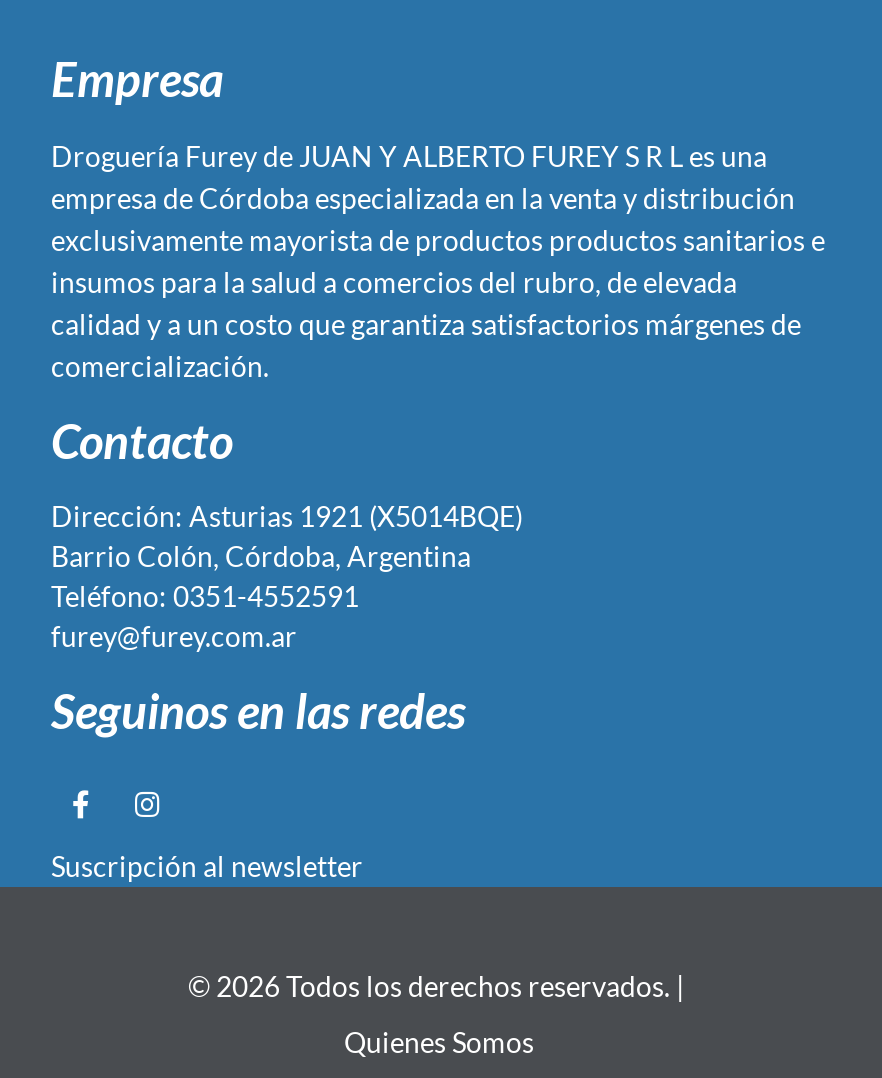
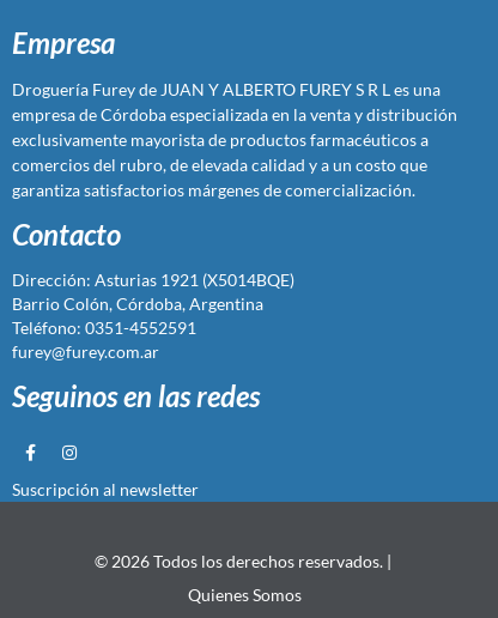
- exclusivamente mayorista de productos productos sanitarios e
- insumos para la salud a comercios del rubro, de elevada
- calidad y a un costo que garantiza satisfactorios márgenes de
- comercialización.
+ exclusivamente mayorista de productos farmacéuticos a
+ comercios del rubro, de elevada calidad y a un costo que
+ garantiza satisfactorios márgenes de comercialización.
